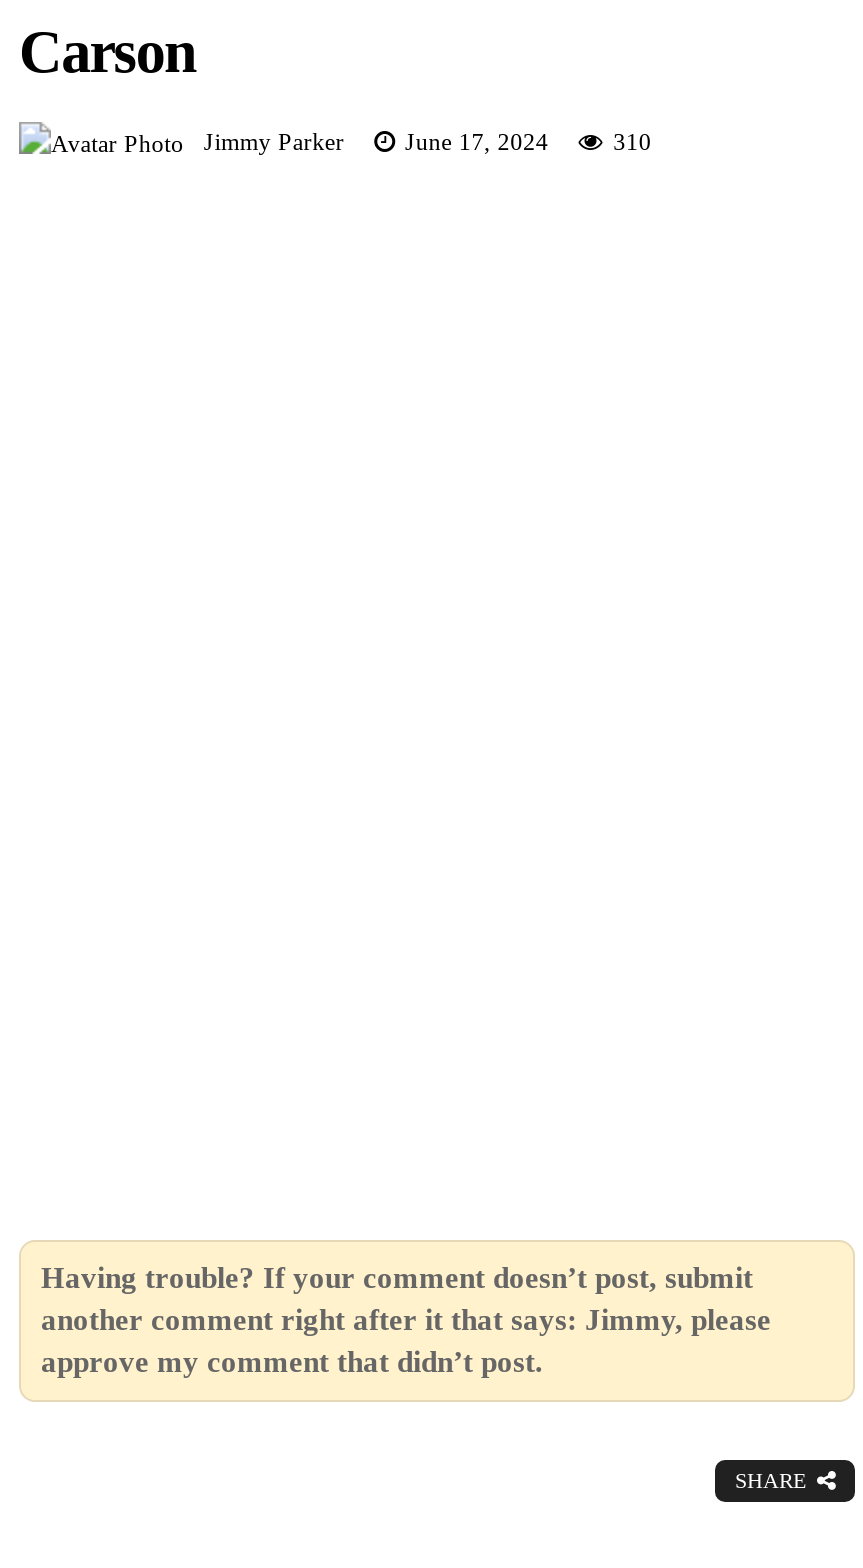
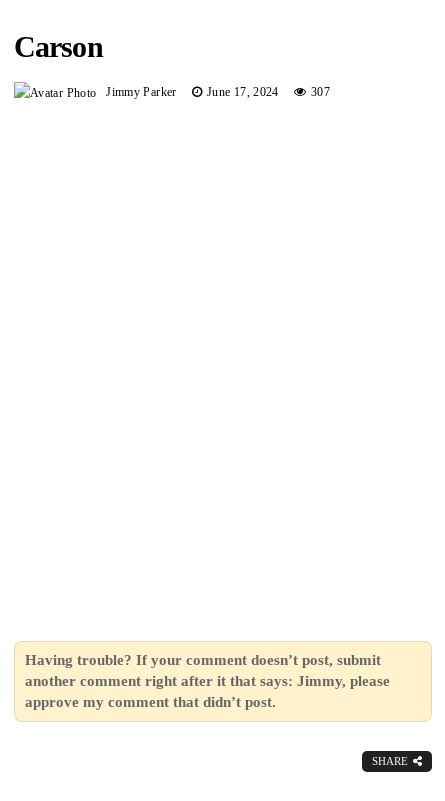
- 310
+ 307
